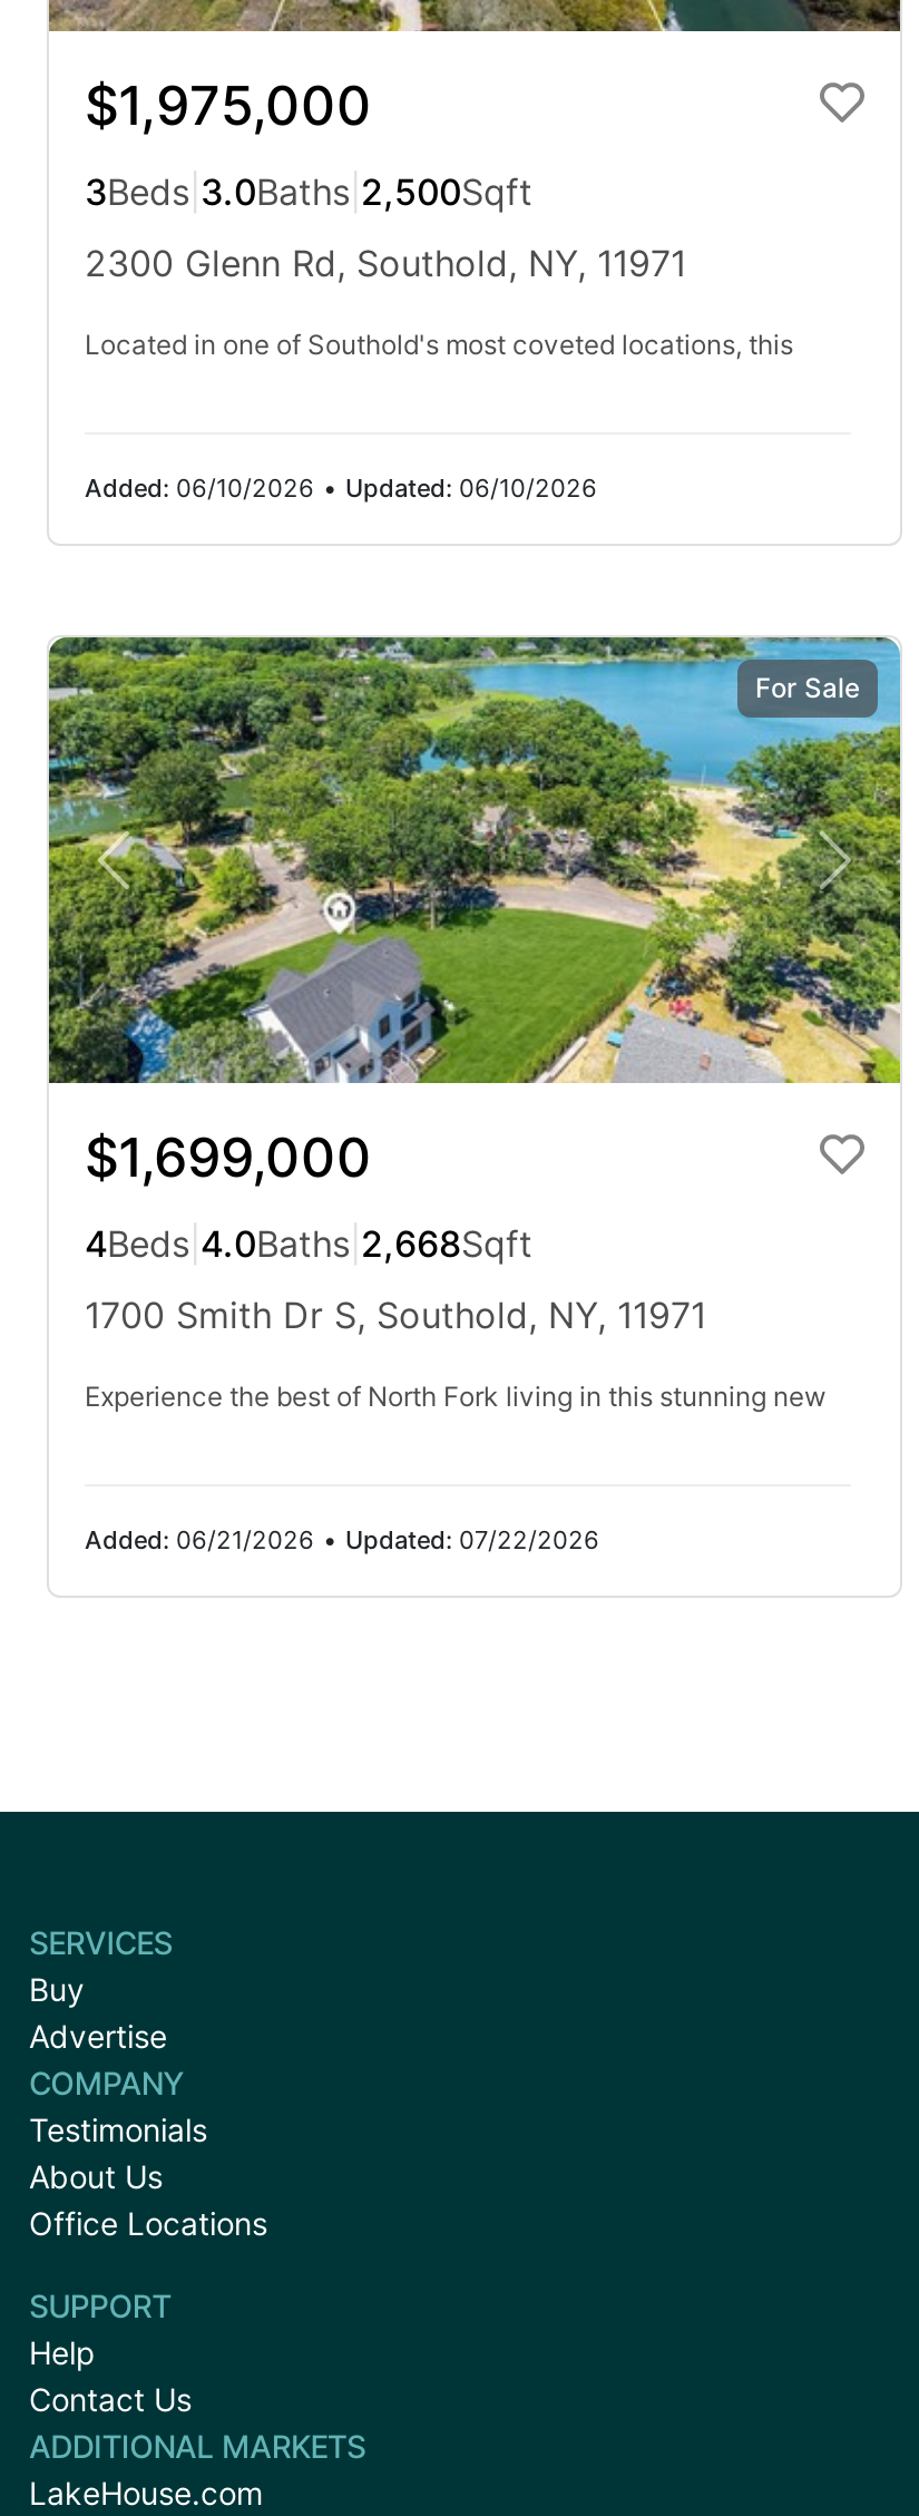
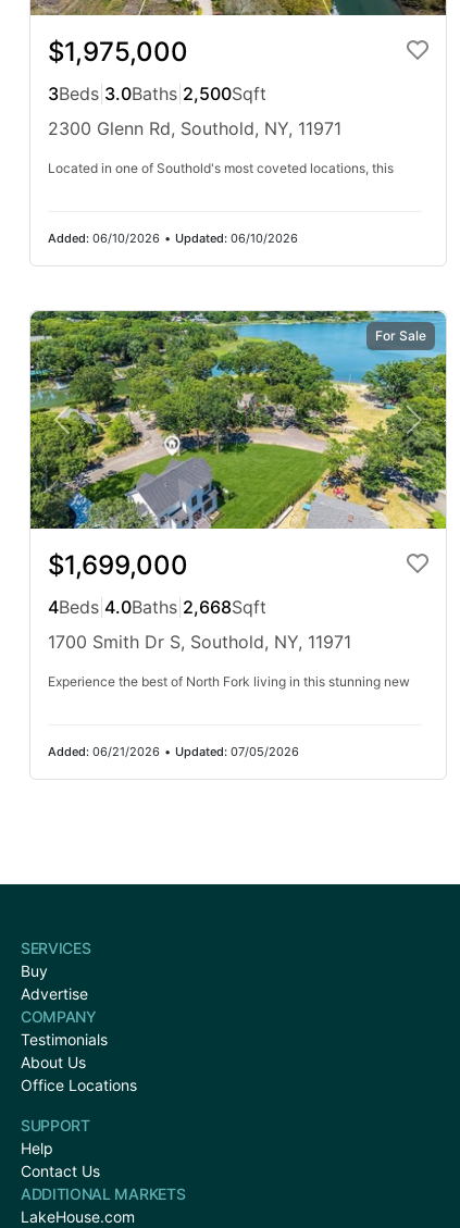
- Added: 06/21/2026 • Updated: 07/22/2026
+ Added: 06/21/2026 • Updated: 07/05/2026
